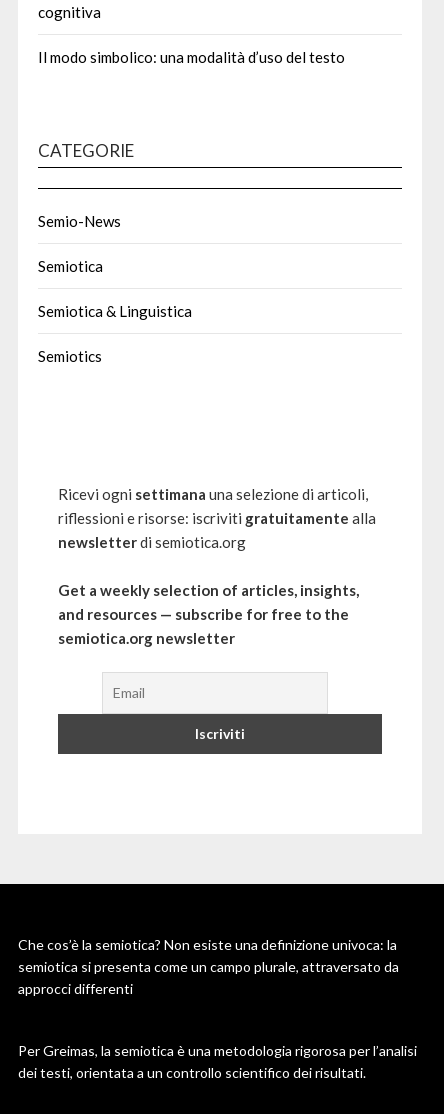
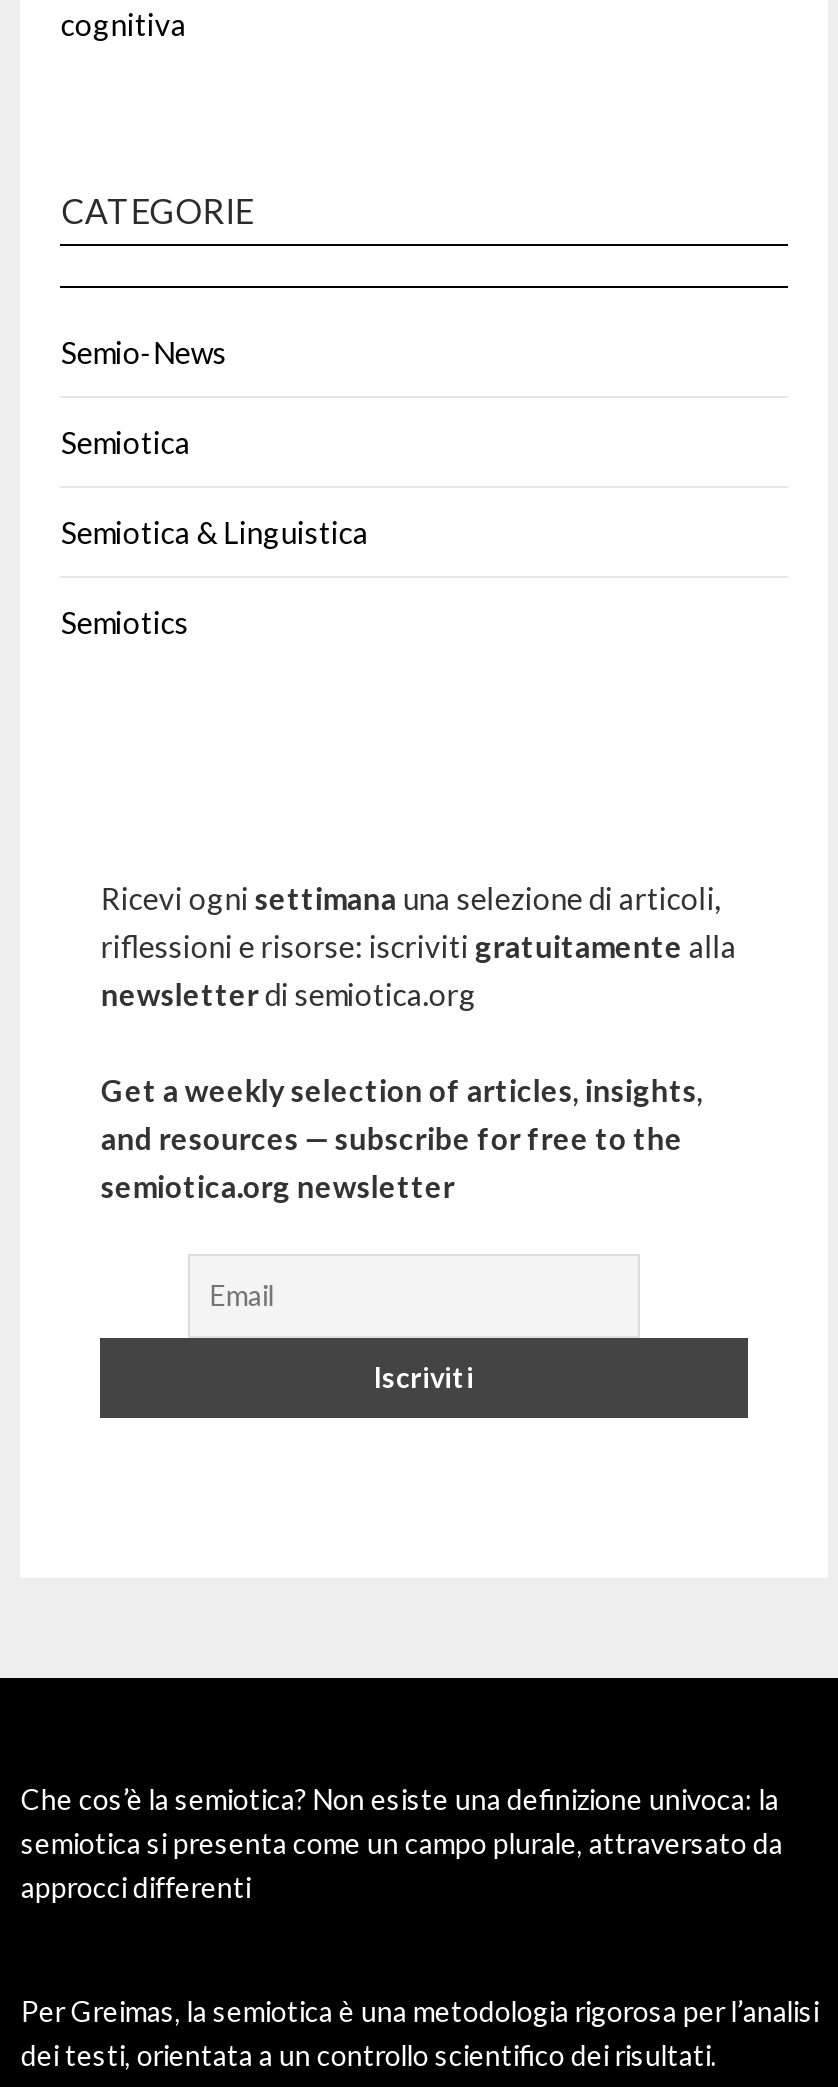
- Il modo simbolico: una modalità d’uso del testo
